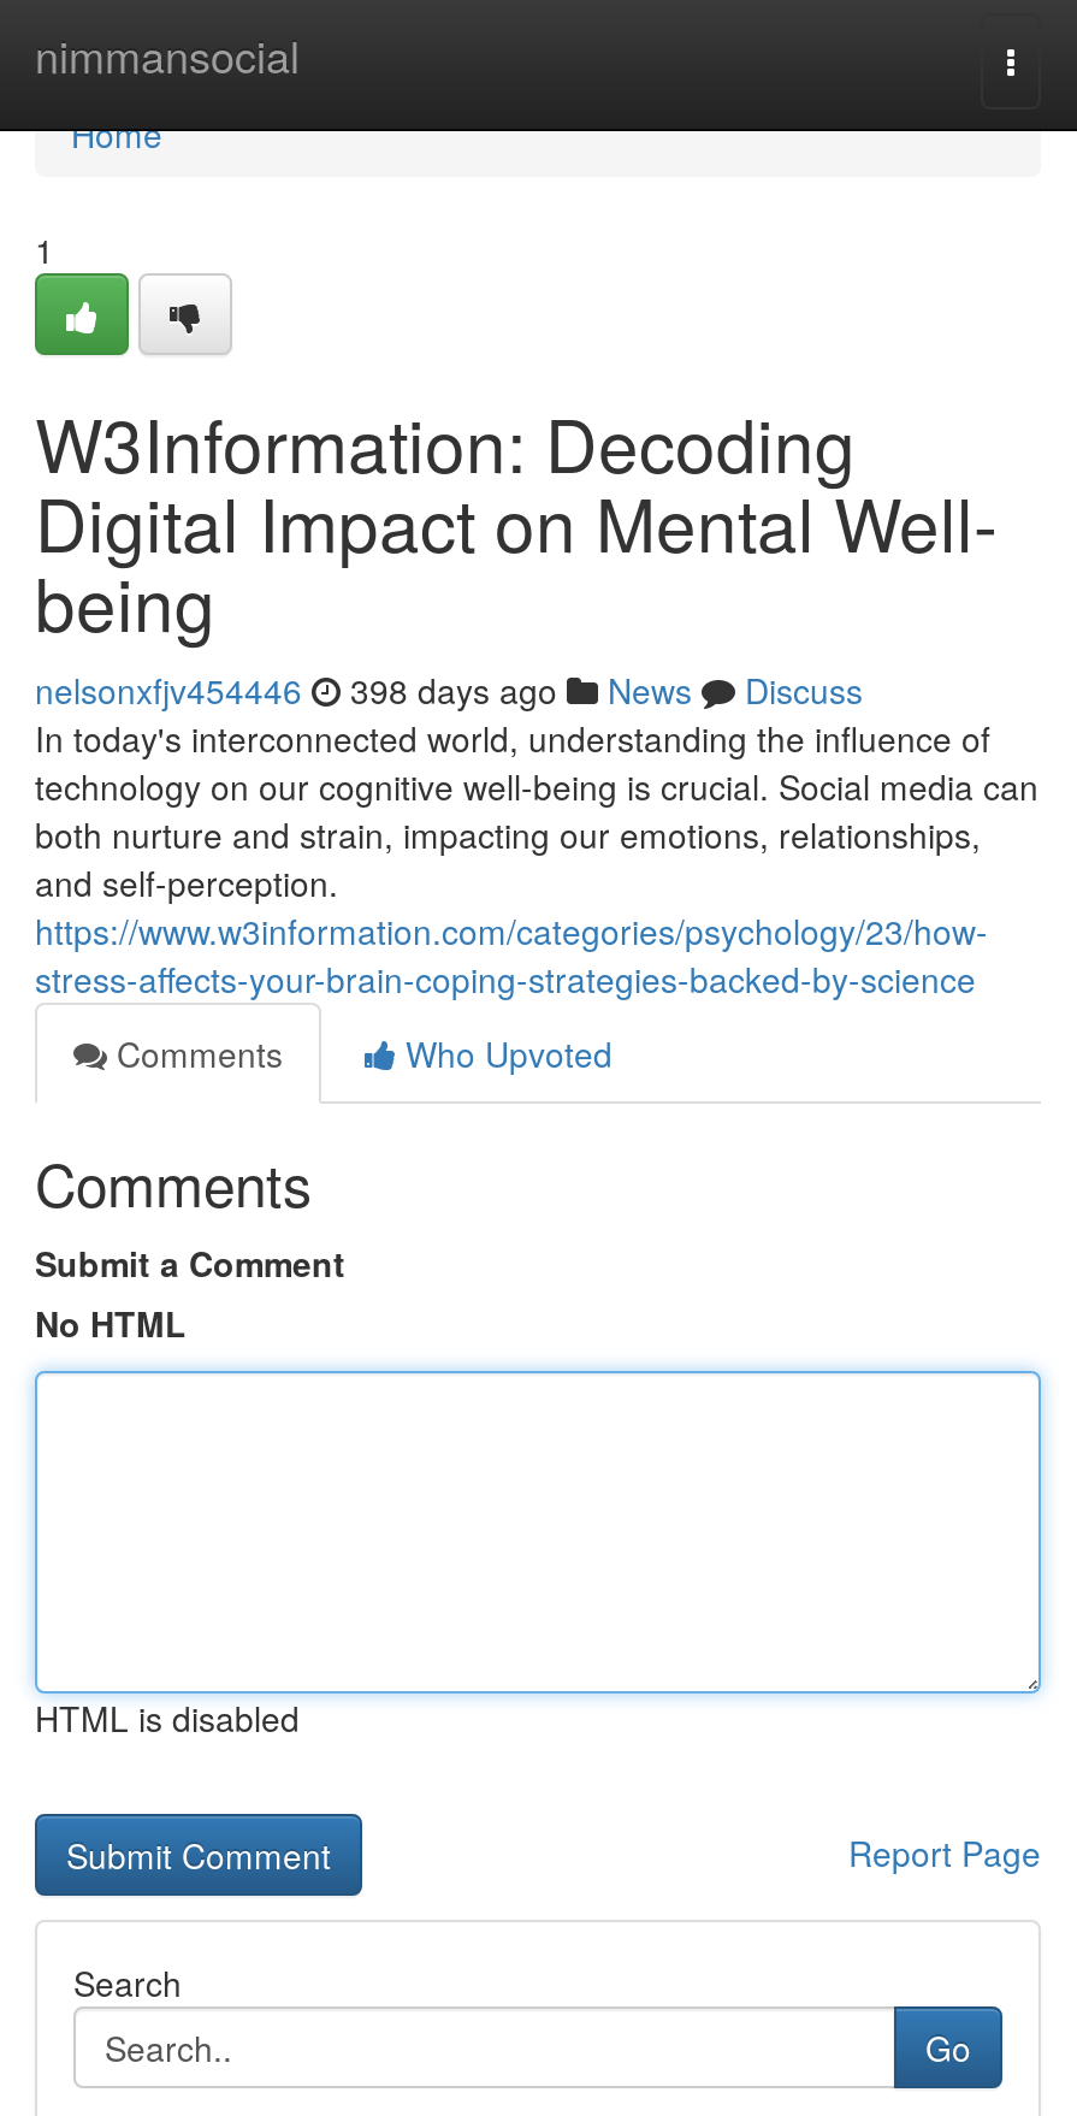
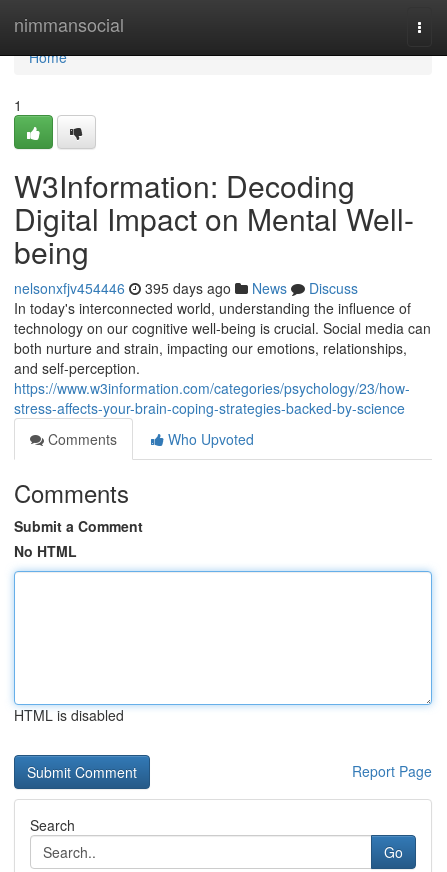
- nelsonxfjv454446 398 days ago News Discuss
+ nelsonxfjv454446 395 days ago News Discuss
